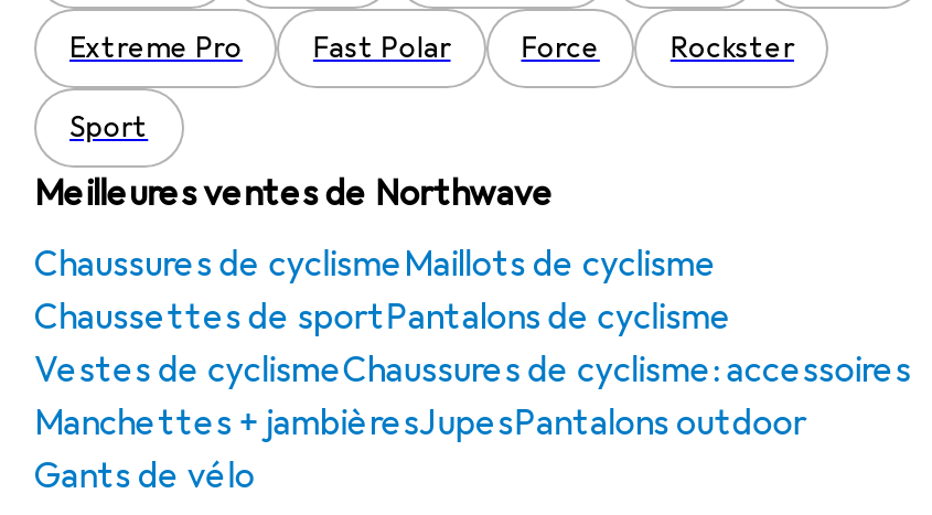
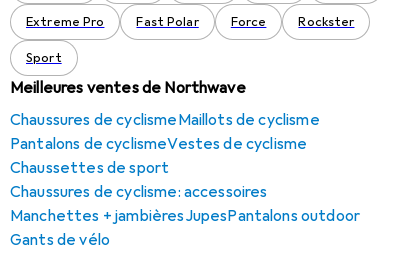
- Chaussettes de sportPantalons de cyclisme
- Vestes de cyclismeChaussures de cyclisme: accessoires
+ Pantalons de cyclismeVestes de cyclisme
+ Chaussettes de sport
+ Chaussures de cyclisme: accessoires
